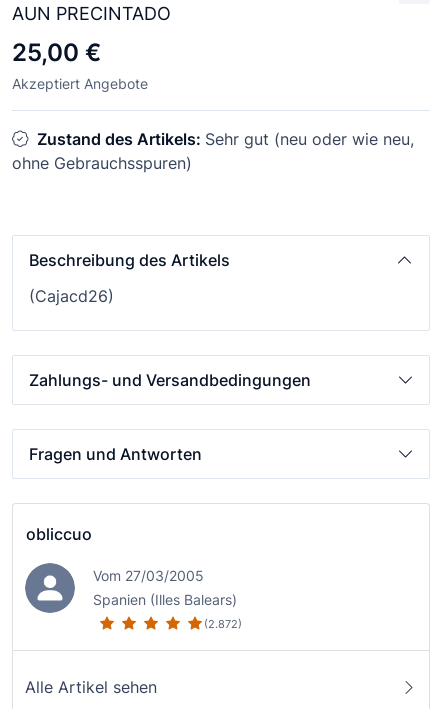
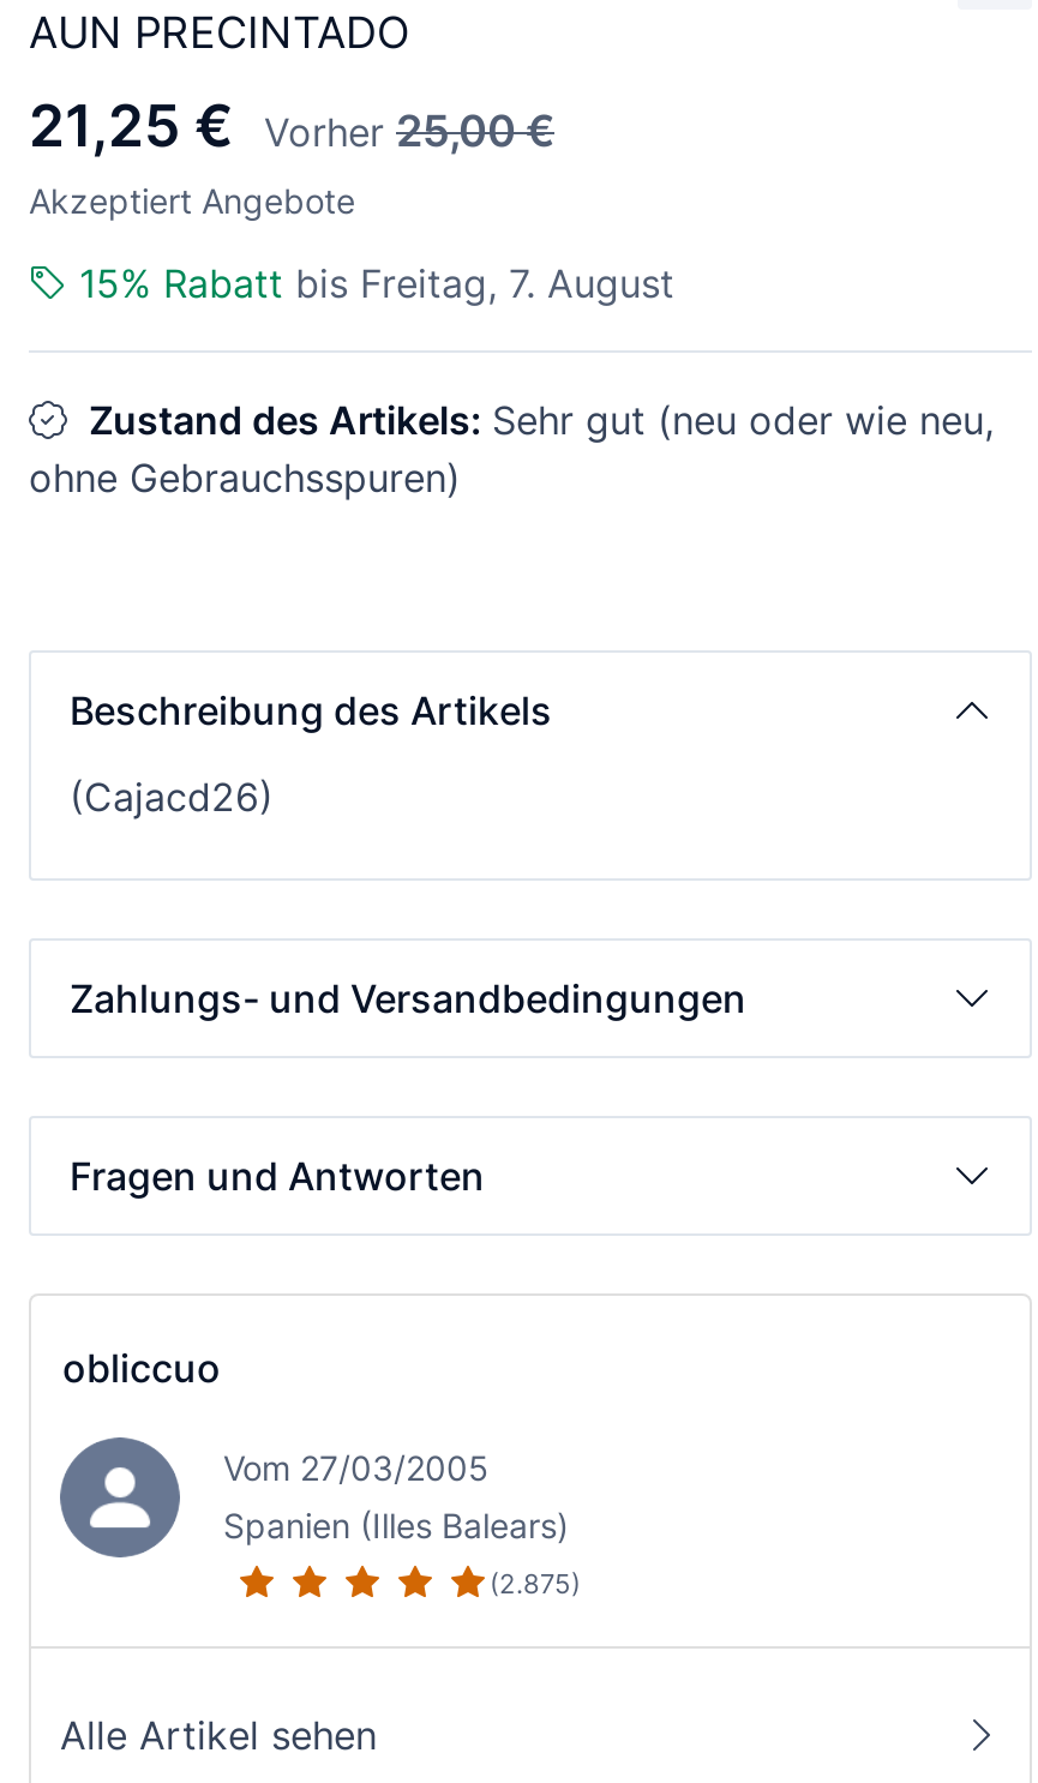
- 25,00 €
+ 21,25 €
+ Vorher 25,00 €

+ 15% Rabatt bis Freitag, 7. August

- (2.872)
+ (2.875)
